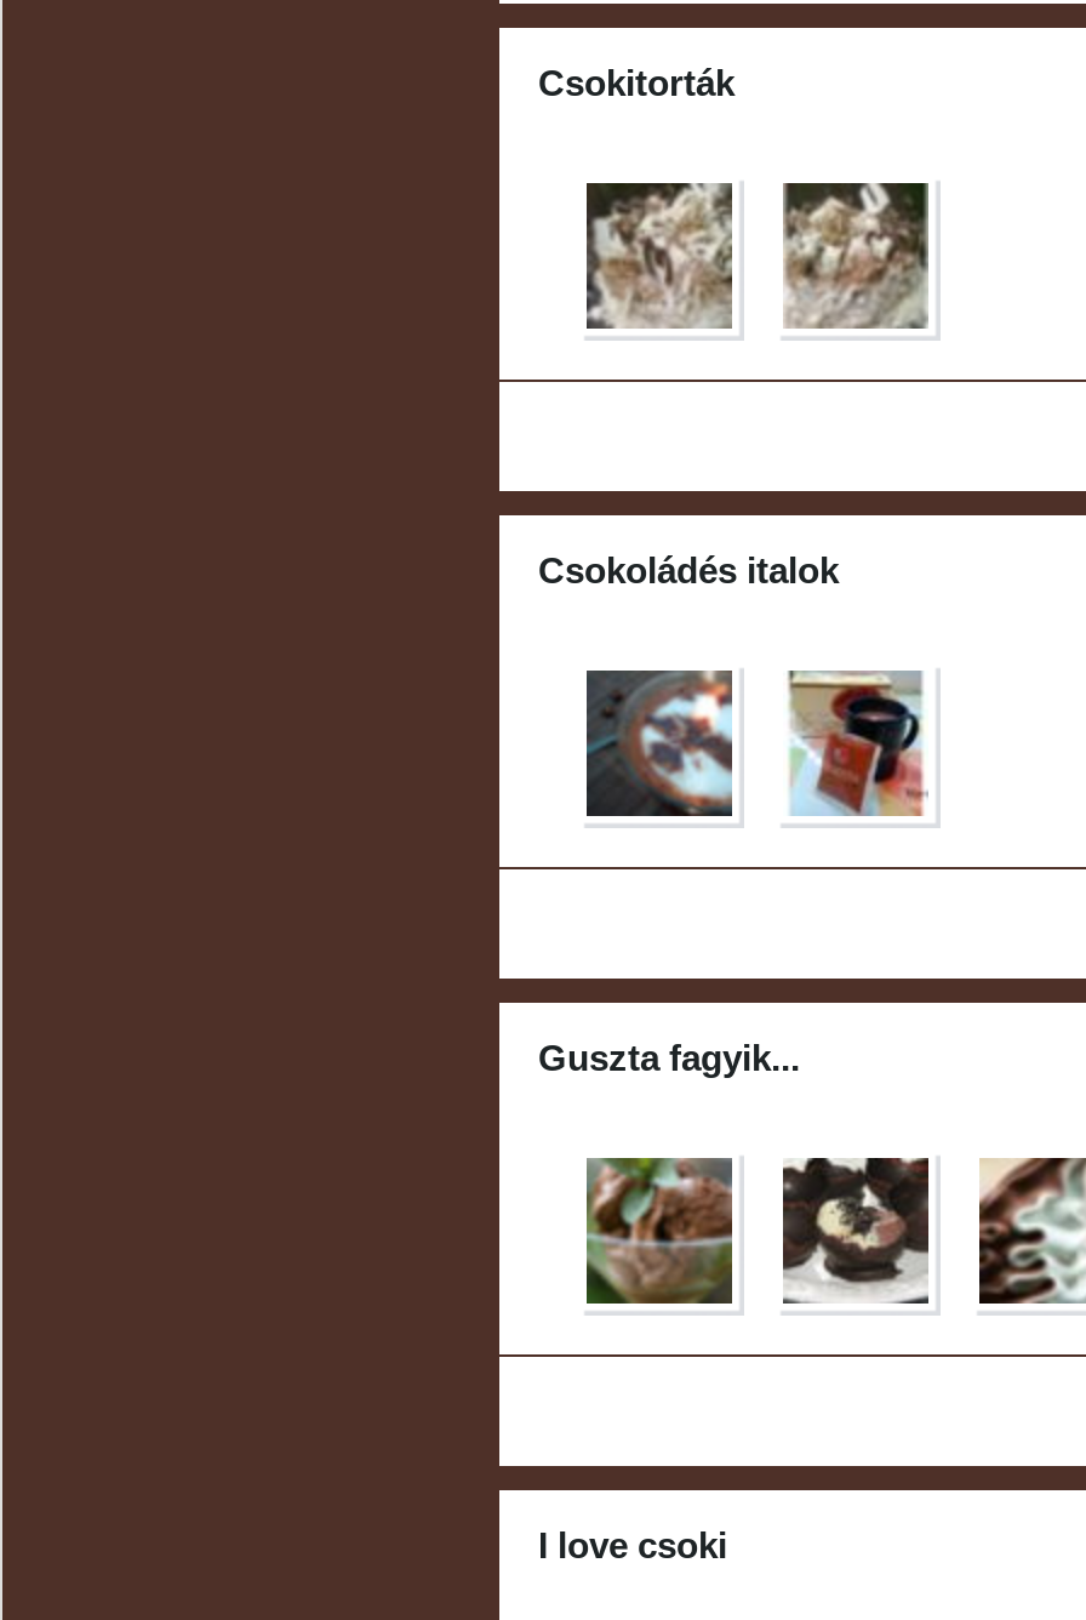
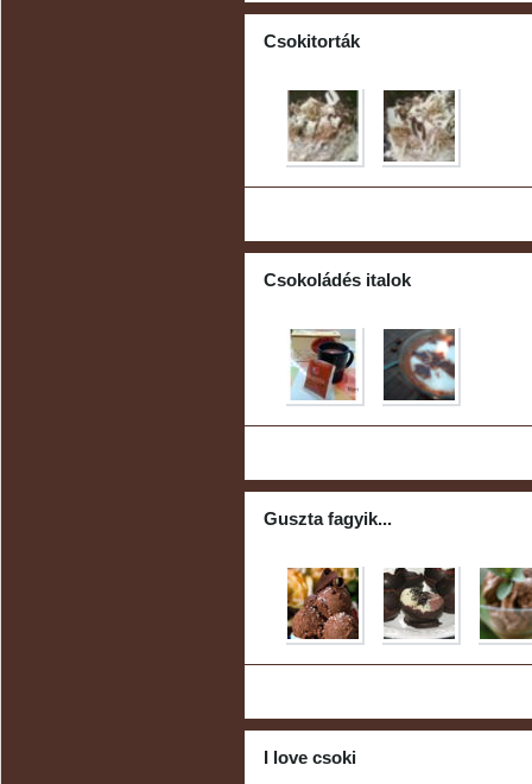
- [image]
+ [image]

- [image]
+ [image]

- [image]
+ [image]

- [image]
+ [image]

- [image]
+ [image]

- [image]
+ [image]
